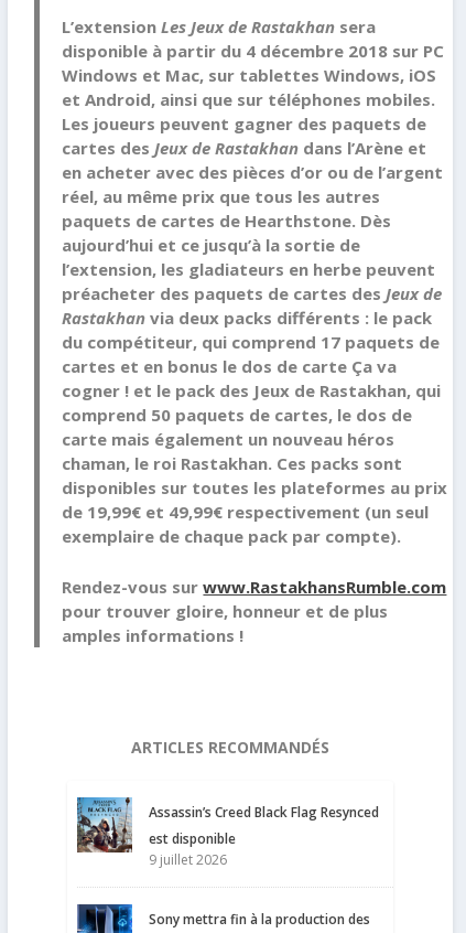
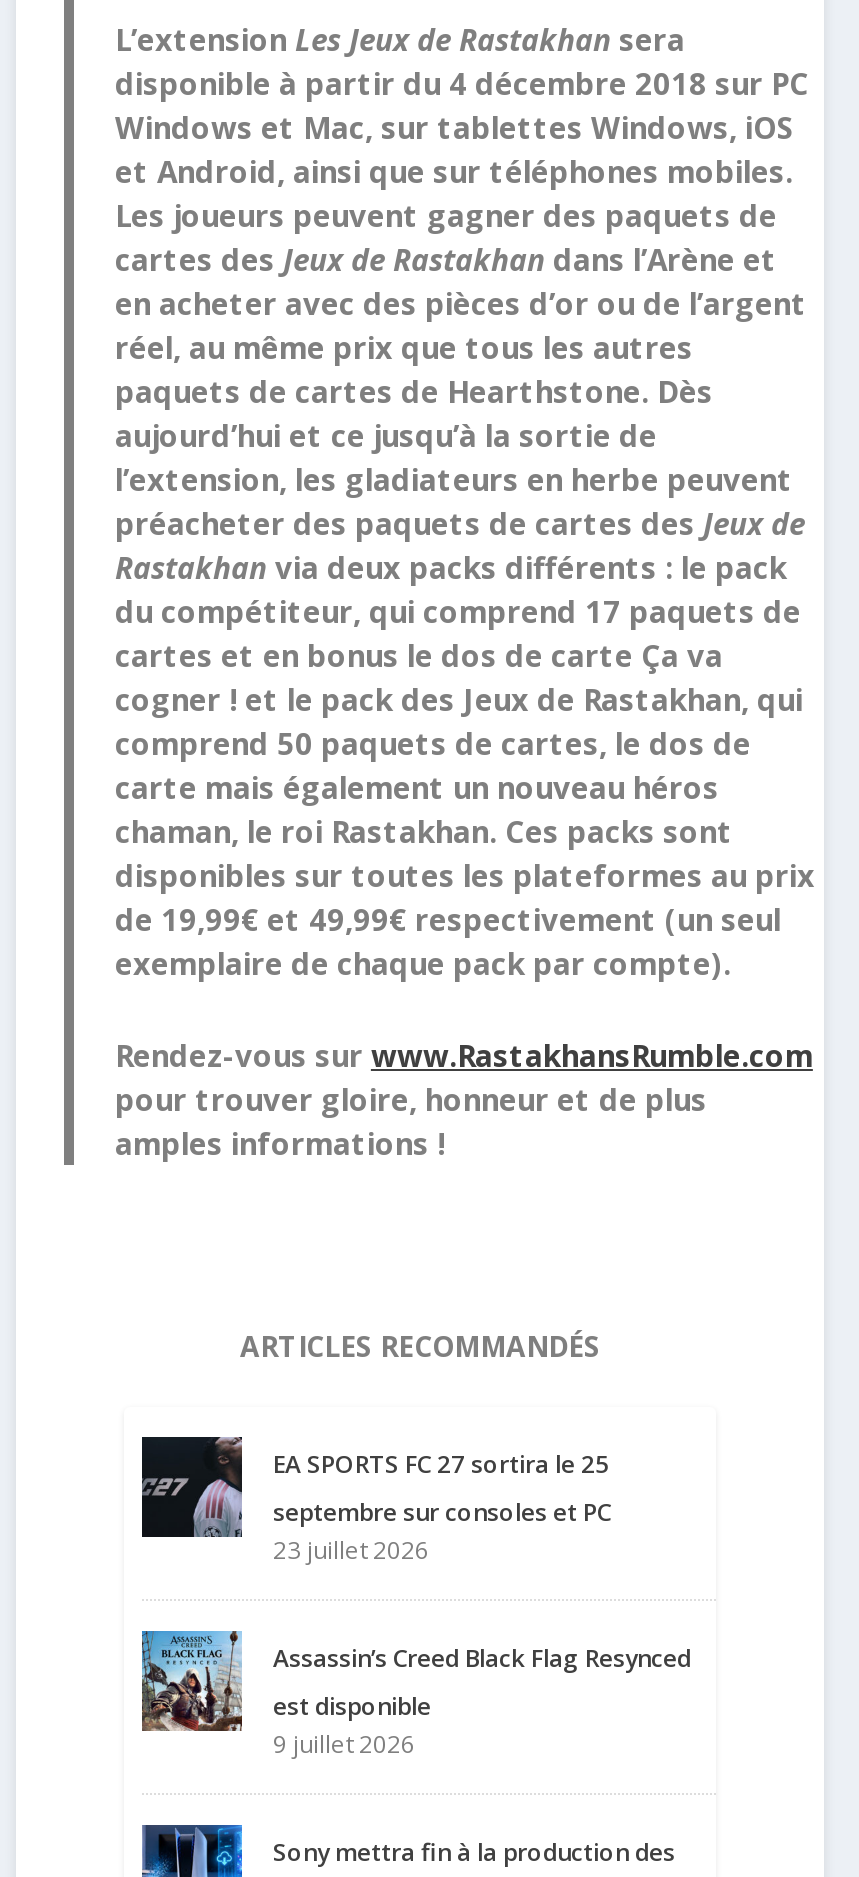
+ [image]
+ EA SPORTS FC 27 sortira le 25
+ septembre sur consoles et PC
+ 23 juillet 2026
